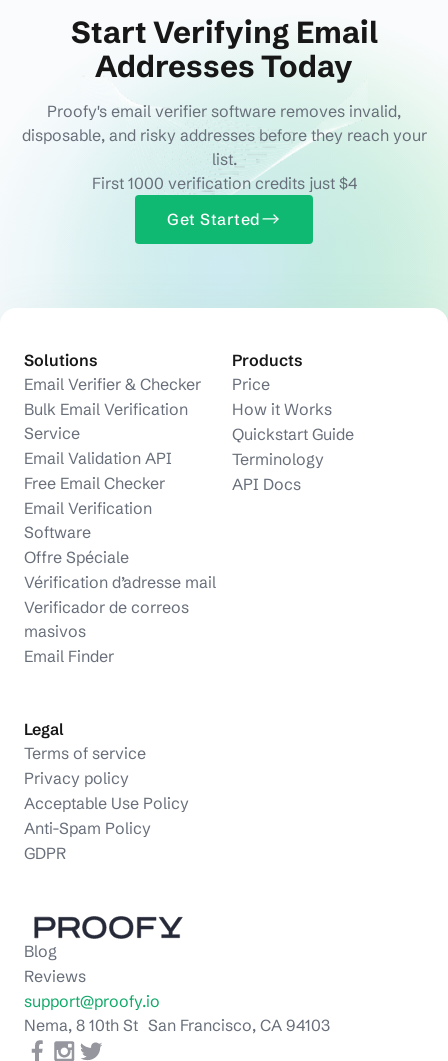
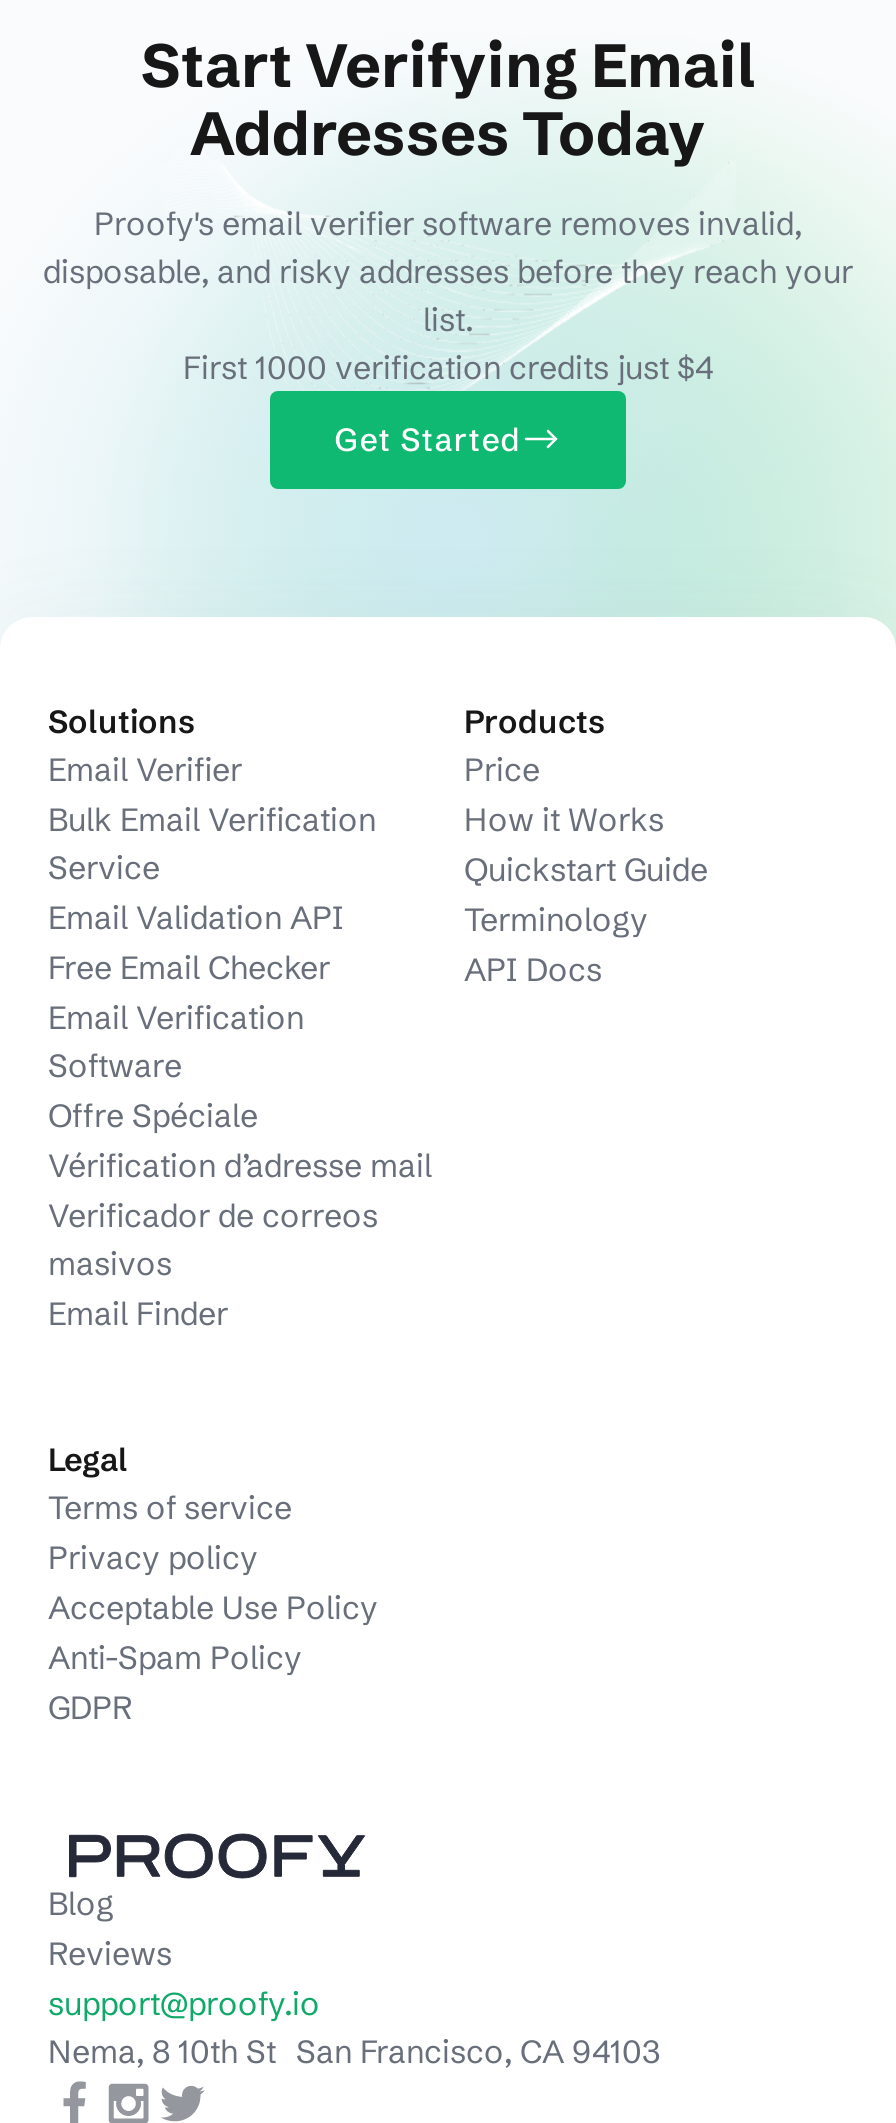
- Email Verifier & Checker
+ Email Verifier
